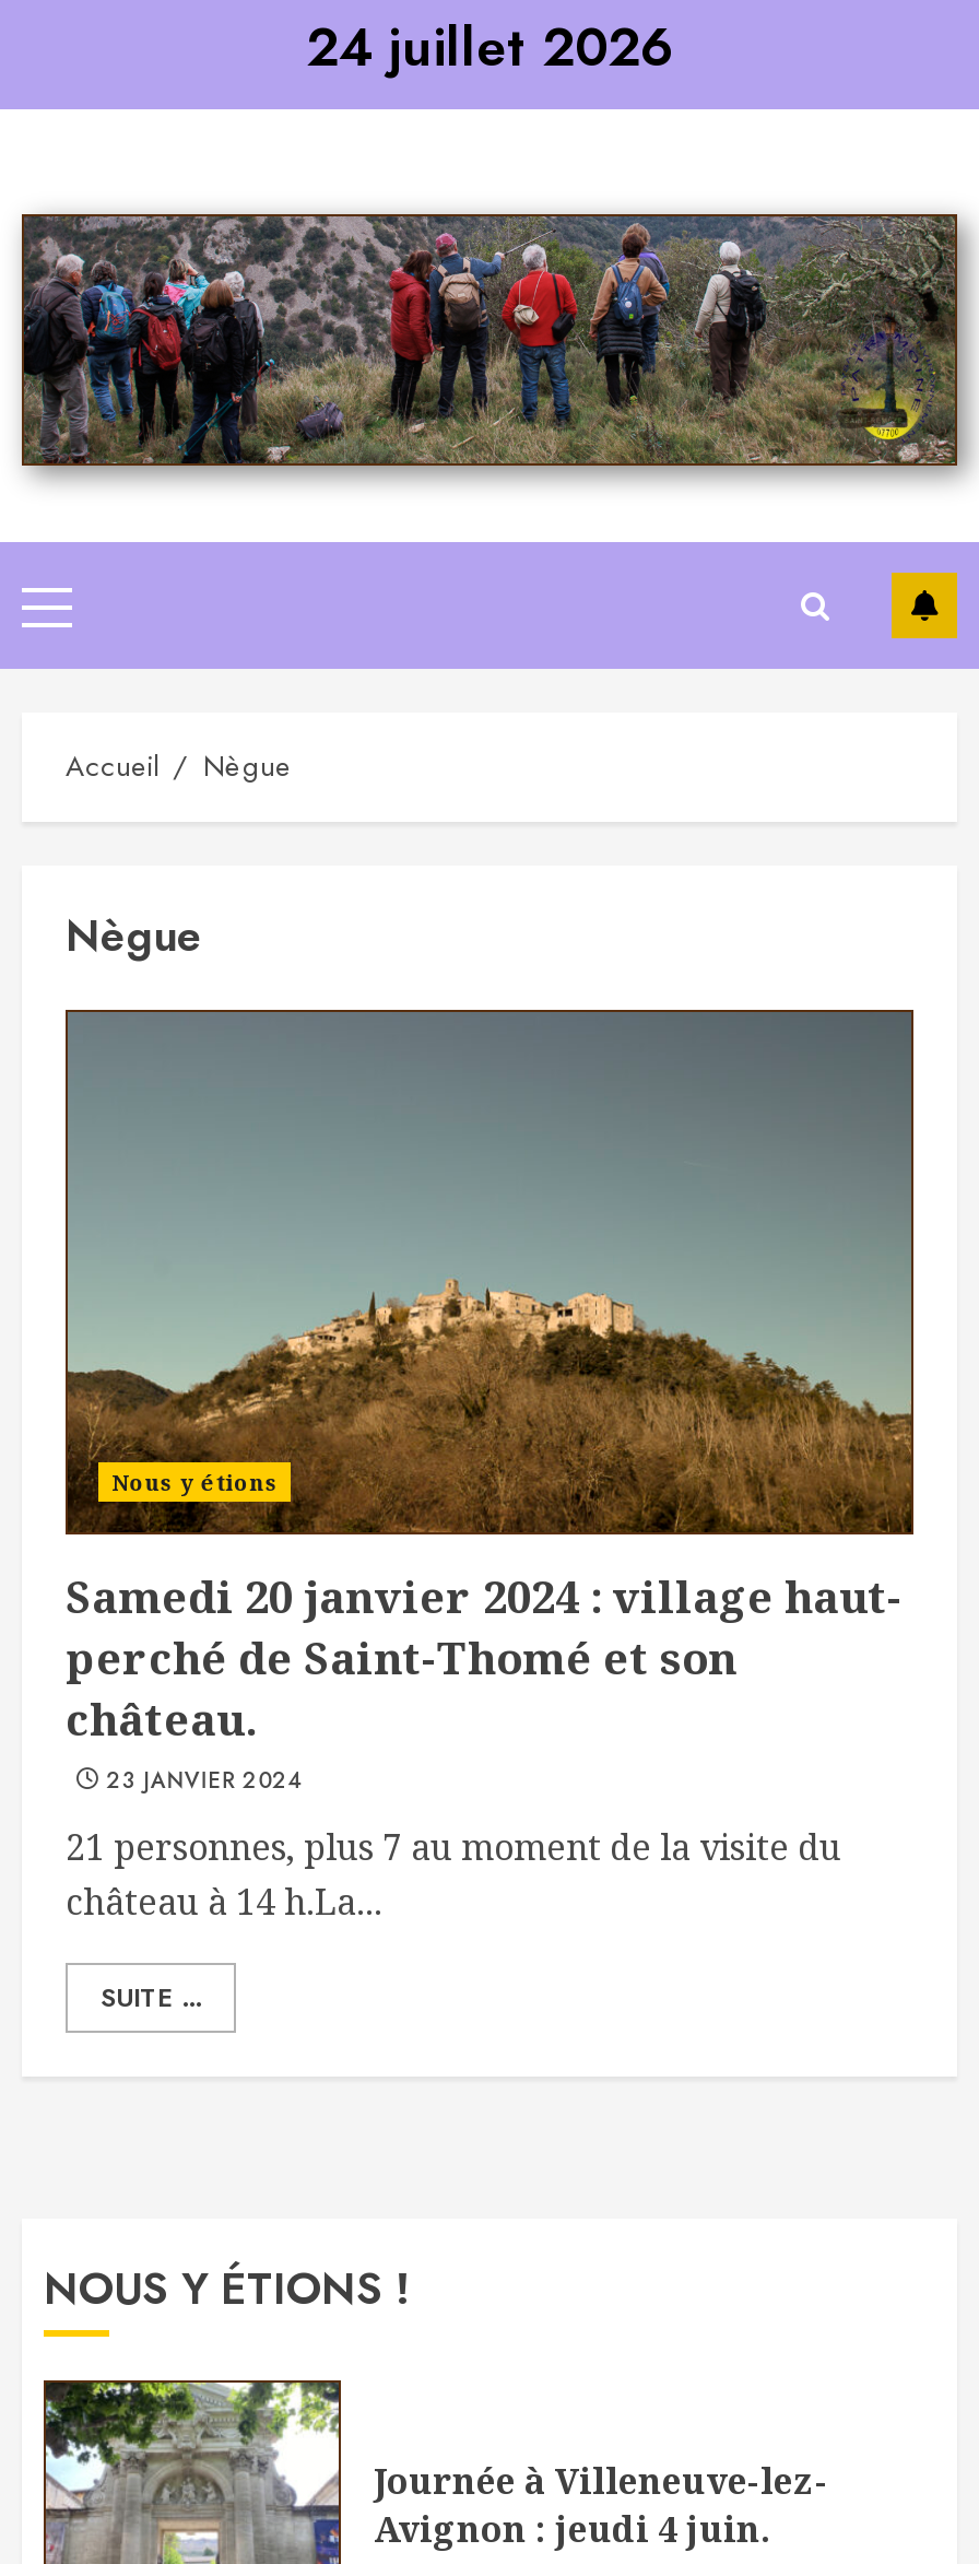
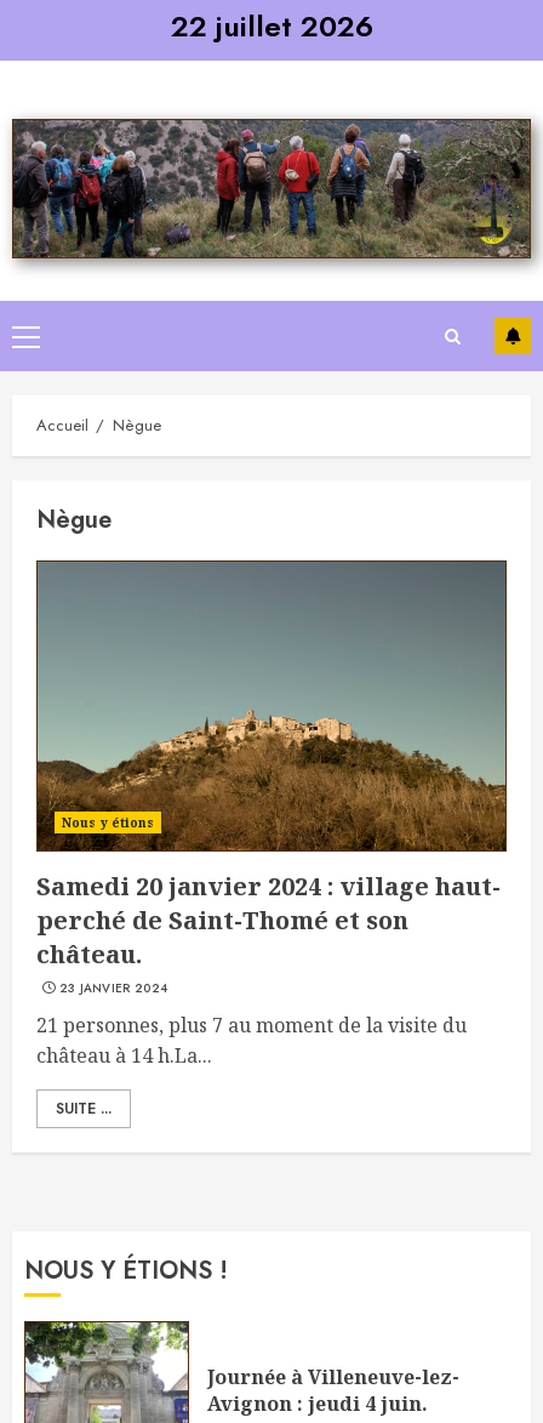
- 24 juillet 2026
+ 22 juillet 2026
